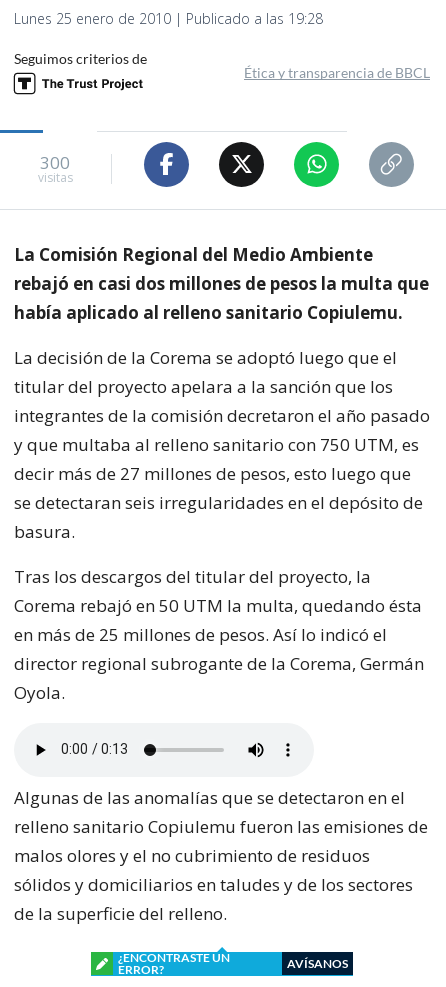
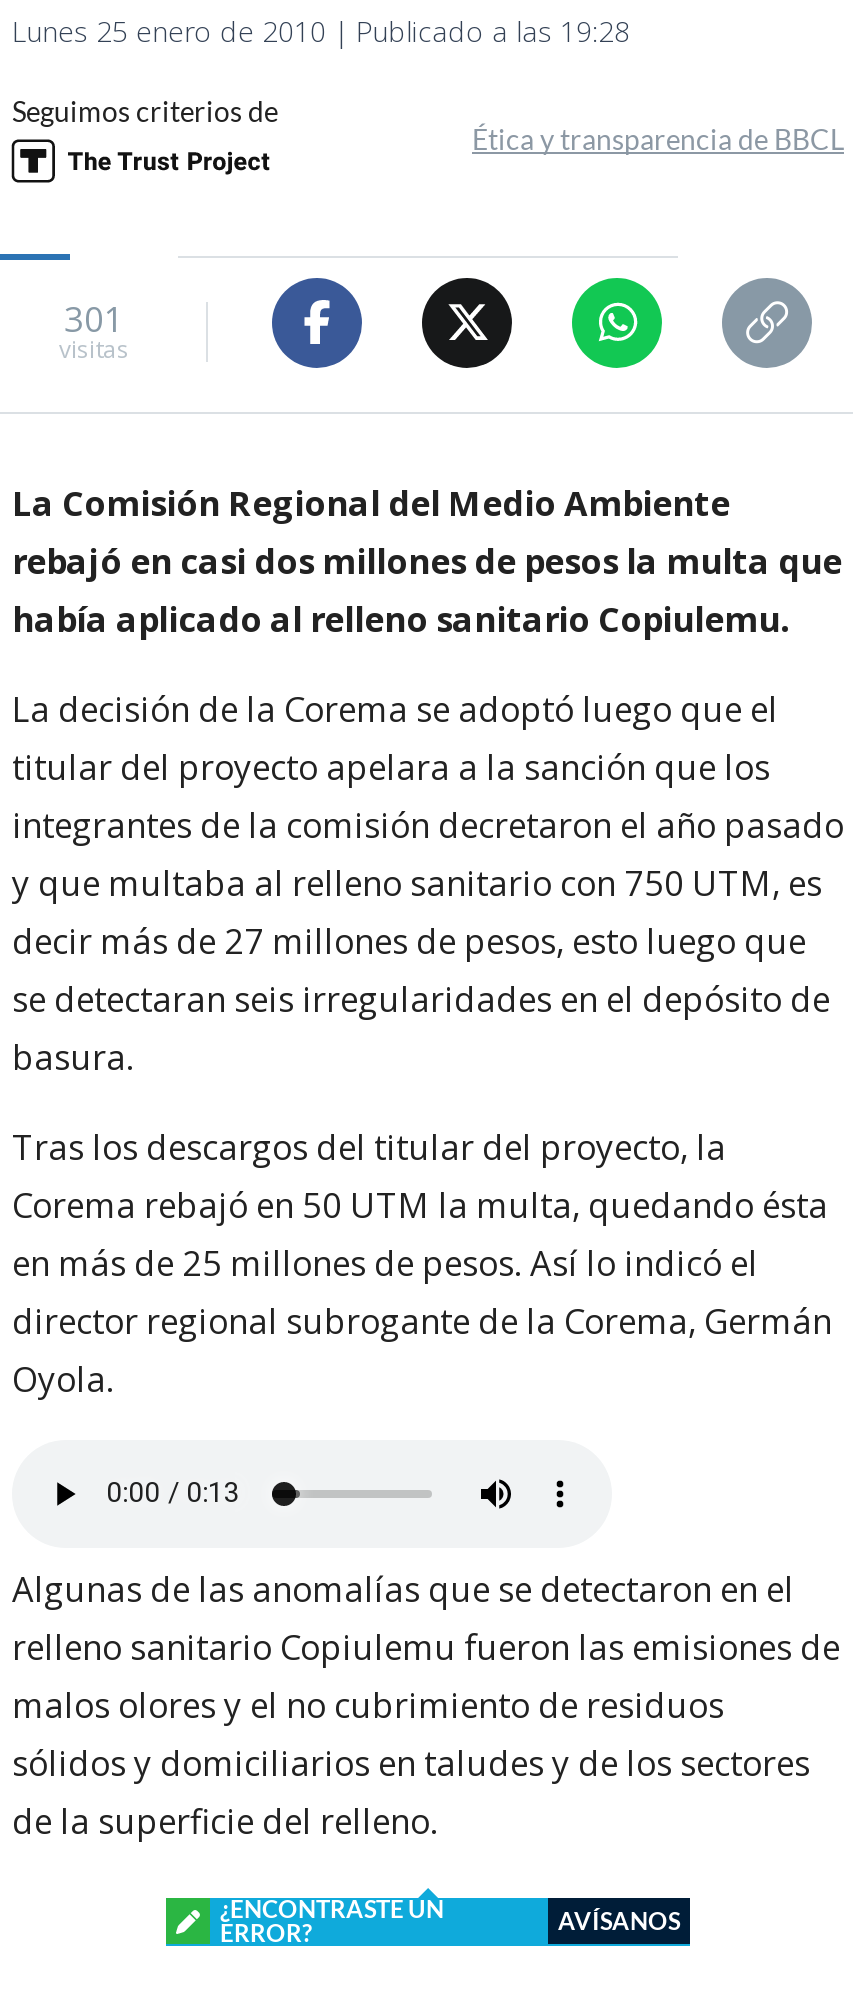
- 300
+ 301
